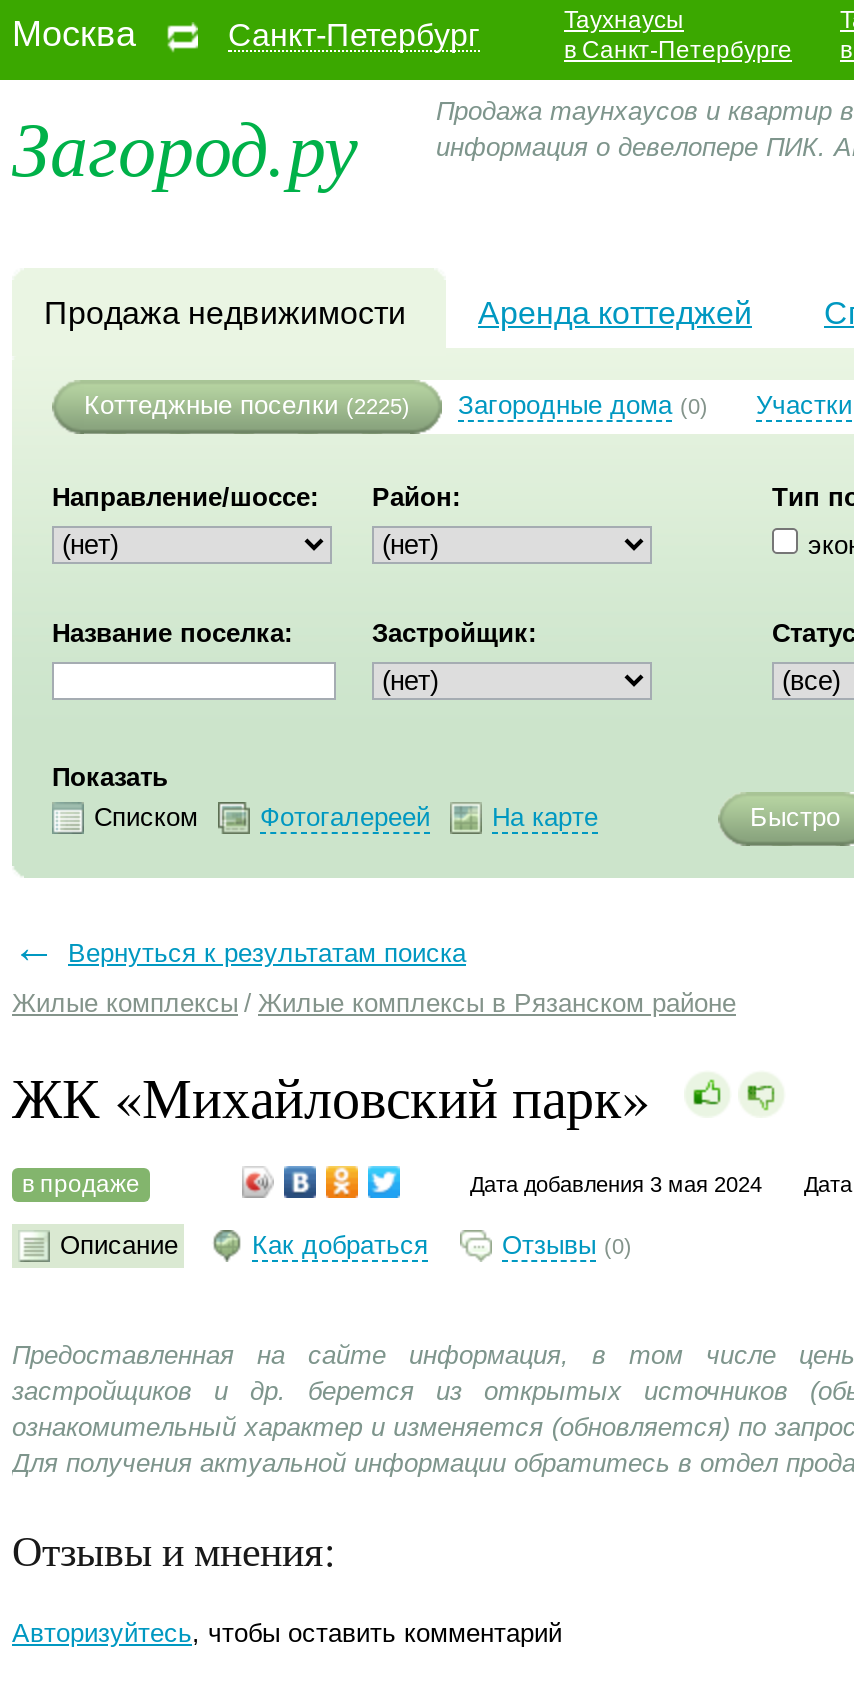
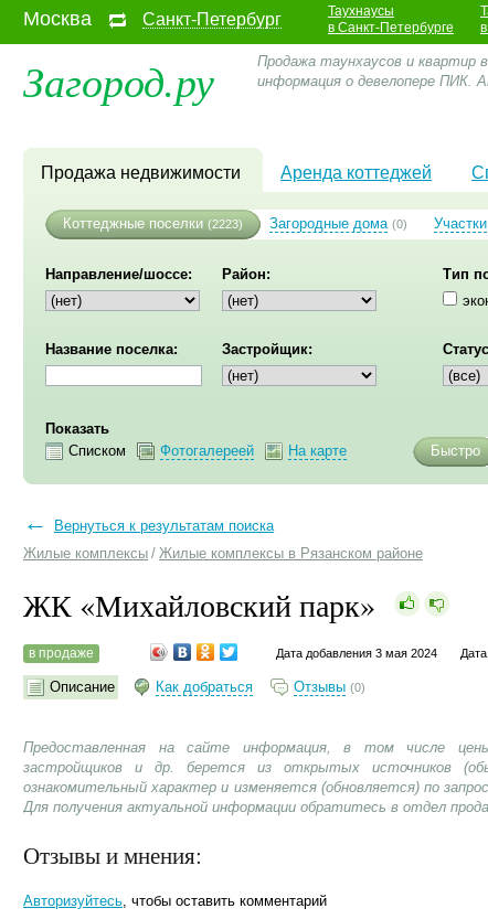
- Коттеджные поселки (2225)
+ Коттеджные поселки (2223)
